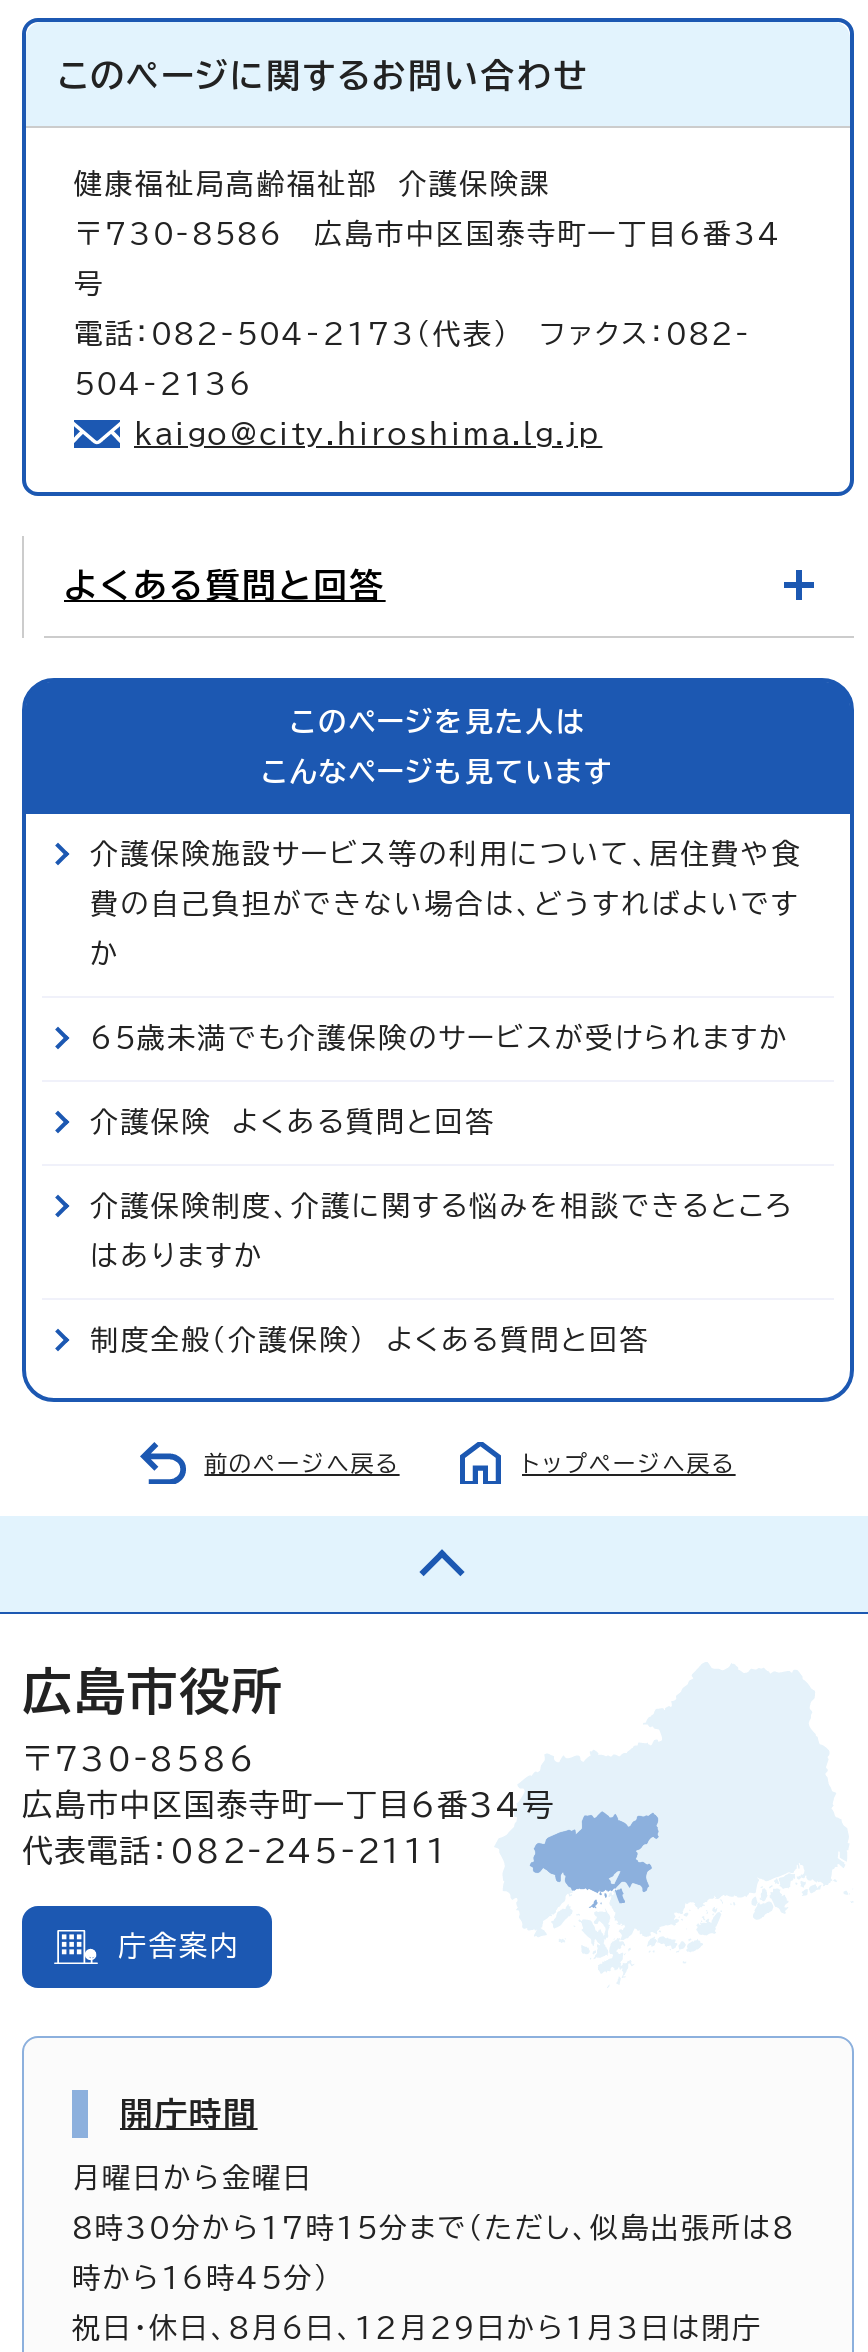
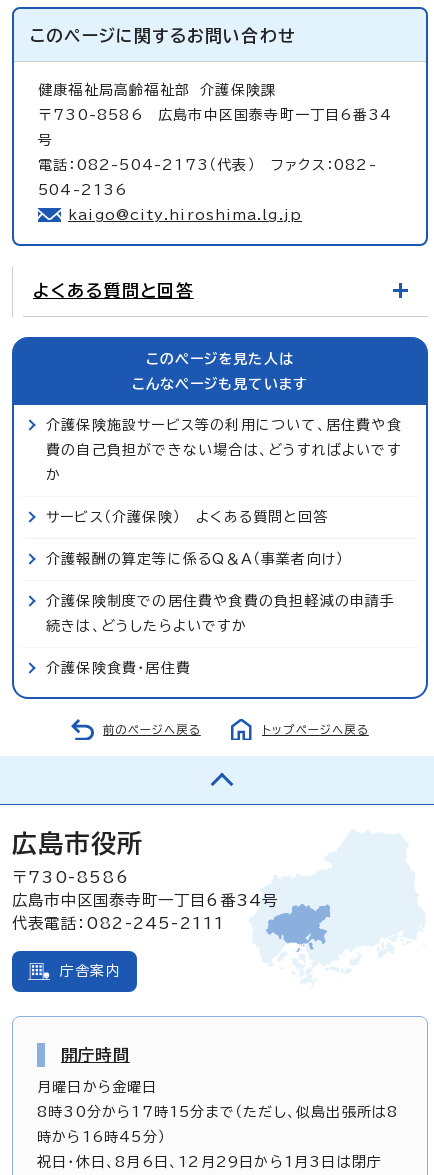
- 65歳未満でも介護保険のサービスが受けられますか
+ サービス（介護保険） よくある質問と回答

- 介護保険 よくある質問と回答
+ 介護報酬の算定等に係るQ＆A（事業者向け）

- 介護保険制度、介護に関する悩みを相談できるところ
+ 介護保険制度での居住費や食費の負担軽減の申請手

- はありますか
+ 続きは、どうしたらよいですか

- 制度全般（介護保険） よくある質問と回答
+ 介護保険食費・居住費
